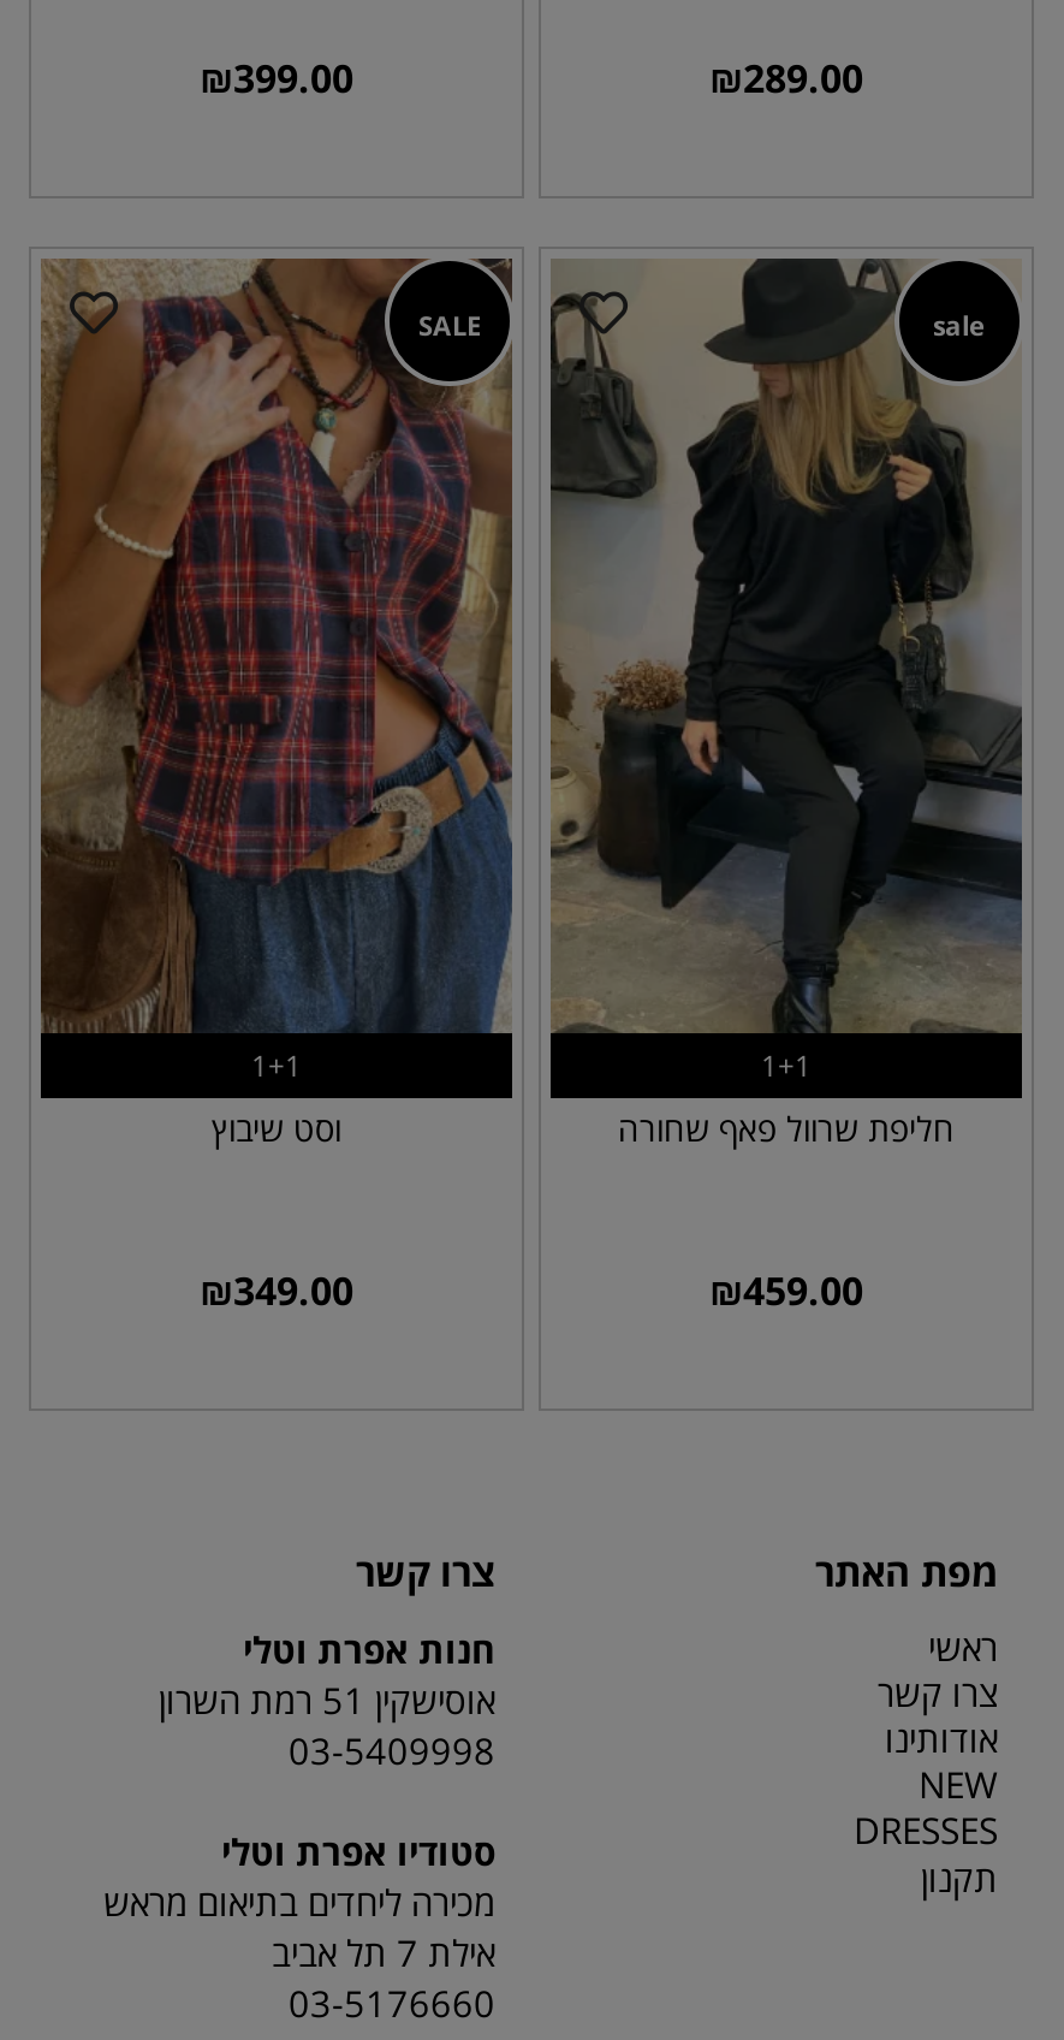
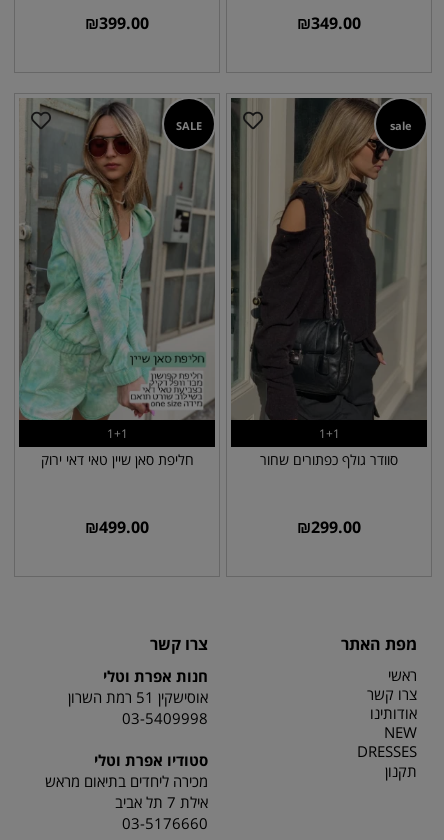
- ₪289.00
+ ₪349.00

- [image]
- וסט שיבוץ
+ [image]
+ חליפת סאן שיין טאי דאי ירוק

- [image]
- חליפת שרוול פאף שחורה
+ [image]
+ סוודר גולף כפתורים שחור

- ₪349.00
+ ₪499.00

- ₪459.00
+ ₪299.00
